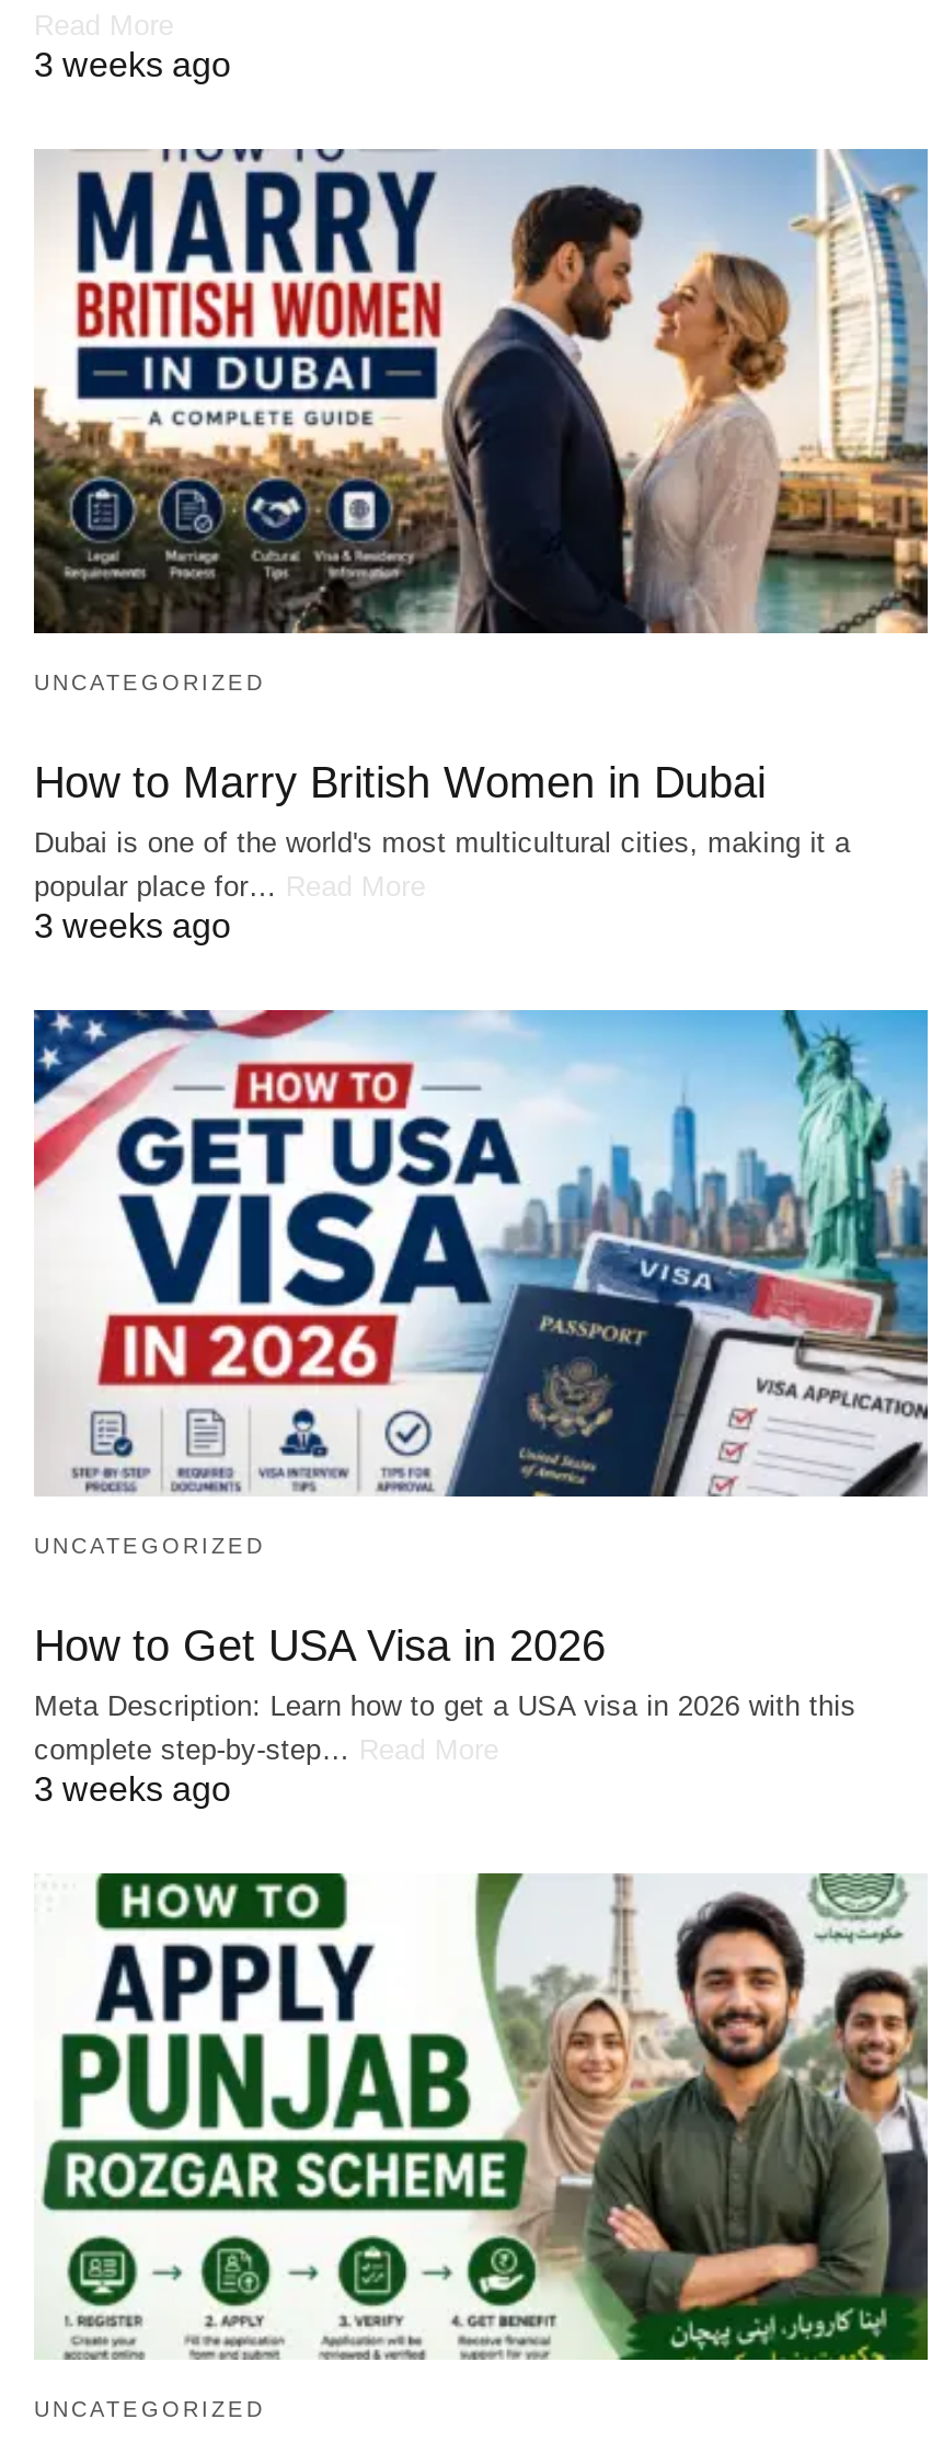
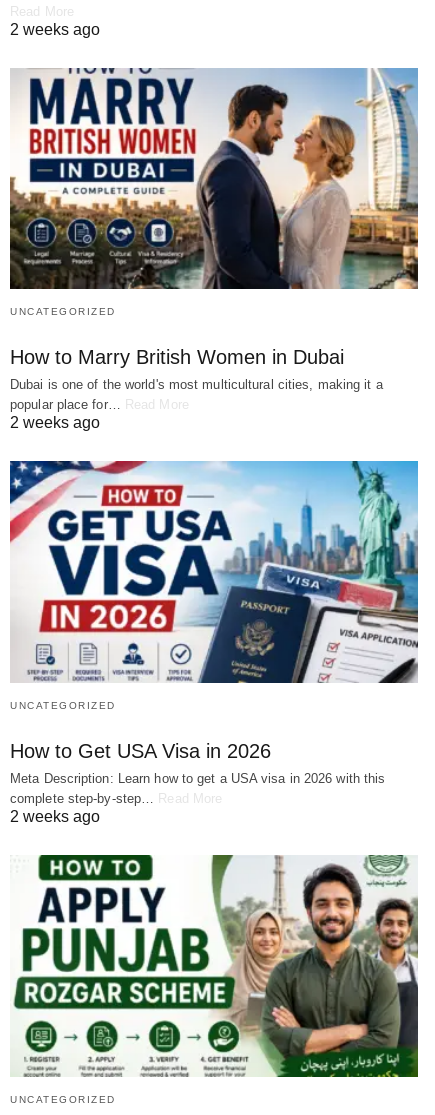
- 3 weeks ago
+ 2 weeks ago

- 3 weeks ago
+ 2 weeks ago

- 3 weeks ago
+ 2 weeks ago
